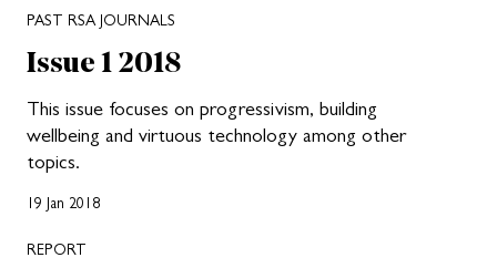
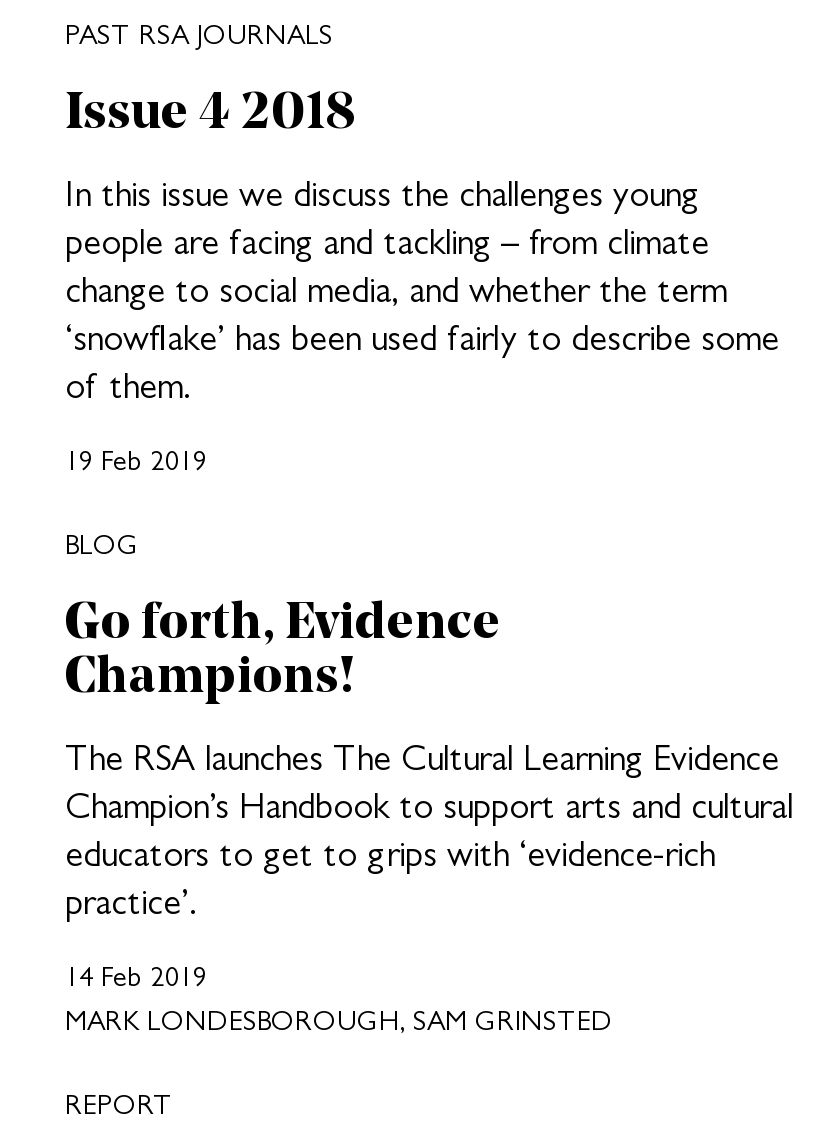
- Issue 1 2018
- This issue focuses on progressivism, building
- wellbeing and virtuous technology among other
- topics.
- 19 Jan 2018
+ Issue 4 2018
+ In this issue we discuss the challenges young
+ people are facing and tackling – from climate
+ change to social media, and whether the term
+ ‘snowflake’ has been used fairly to describe some
+ of them.
+ 19 Feb 2019
+ BLOG
+ Go forth, Evidence
+ Champions!
+ The RSA launches The Cultural Learning Evidence
+ Champion’s Handbook to support arts and cultural
+ educators to get to grips with ‘evidence-rich
+ practice’.
+ 14 Feb 2019
+ MARK LONDESBOROUGH, SAM GRINSTED
